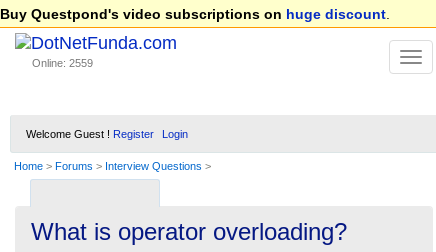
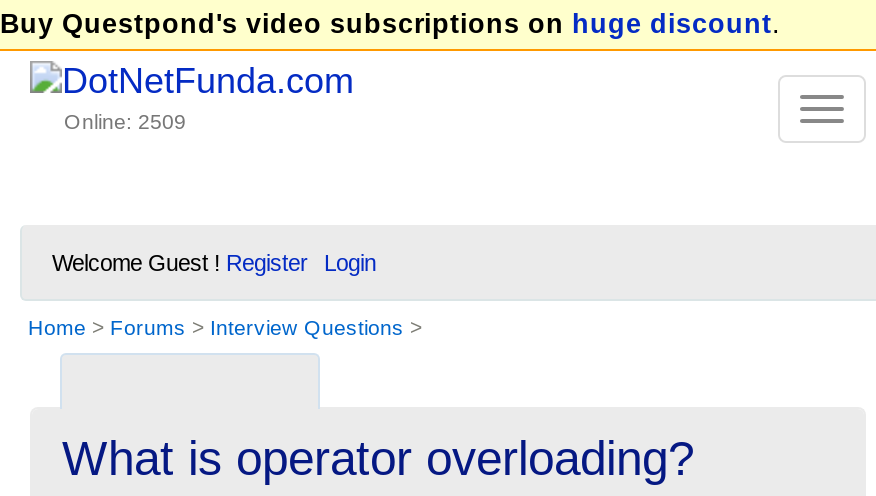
- Online: 2559
+ Online: 2509
